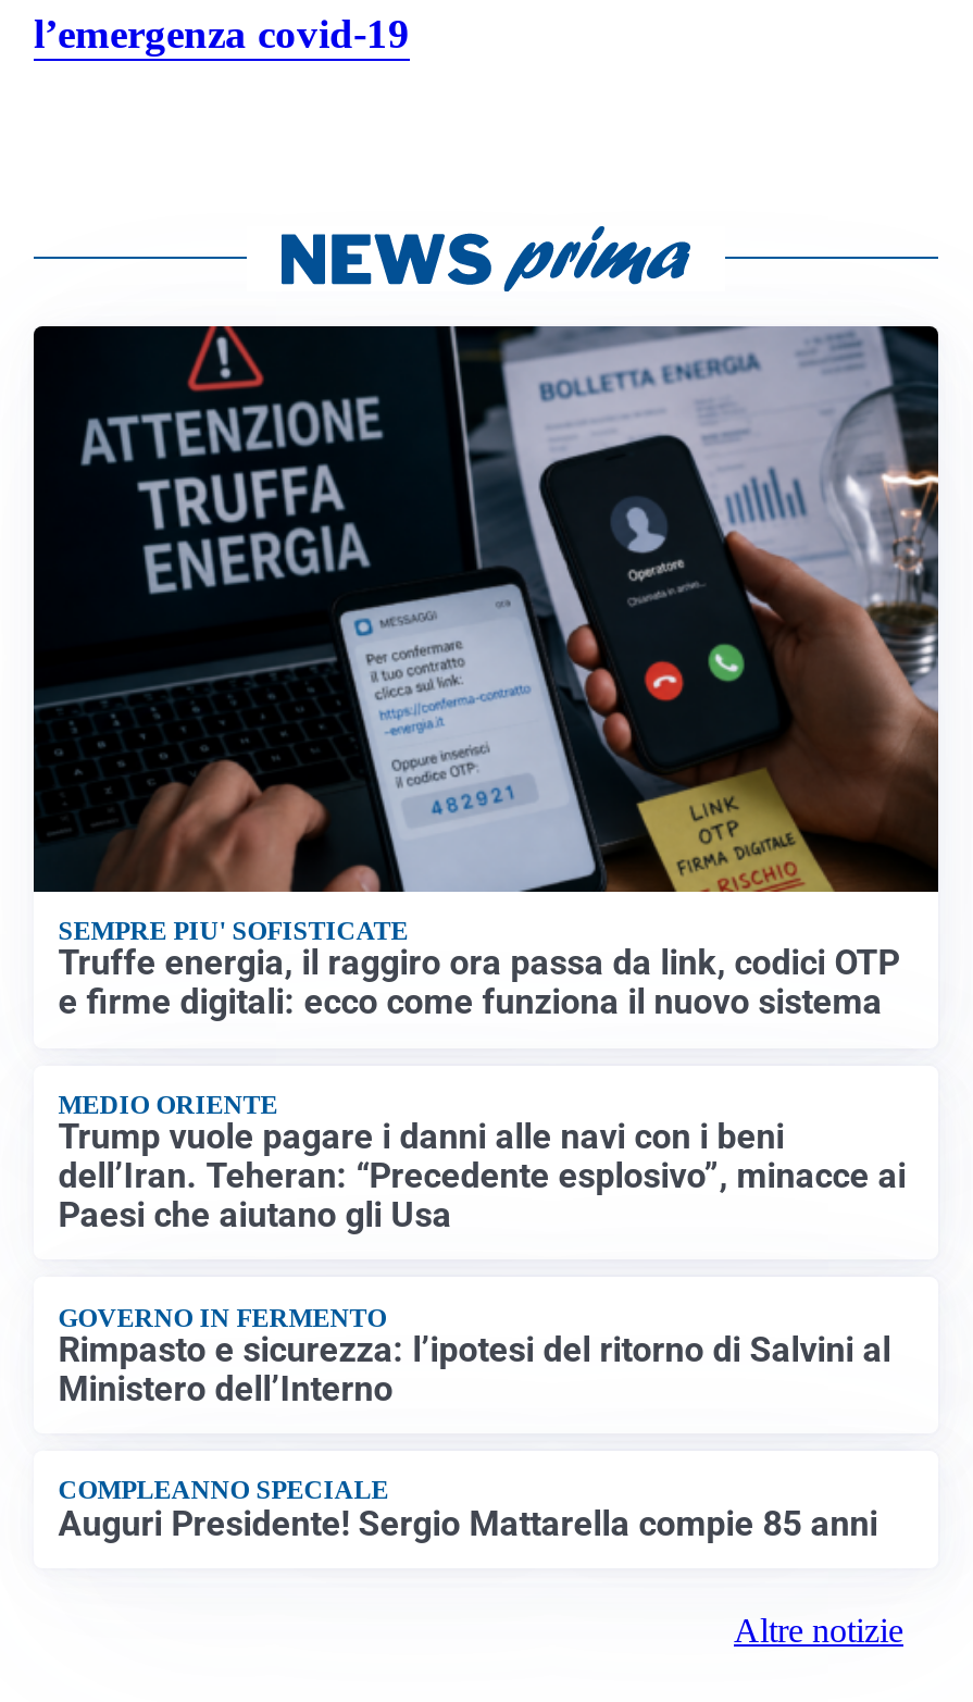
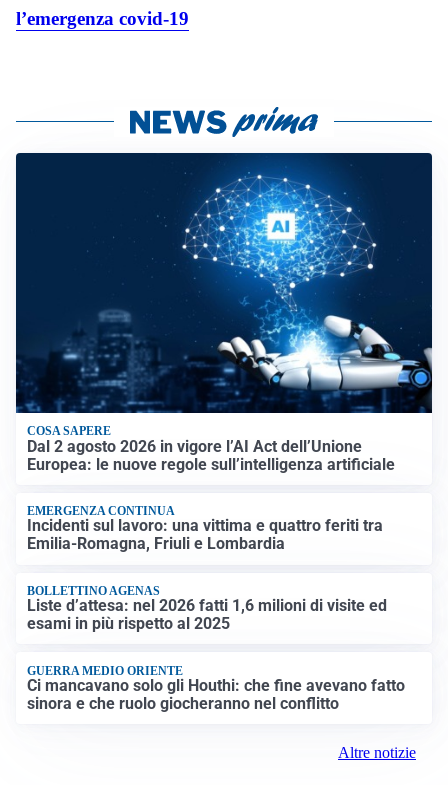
- [image]
- SEMPRE PIU' SOFISTICATE
- Truffe energia, il raggiro ora passa da link, codici OTP
- e firme digitali: ecco come funziona il nuovo sistema
+ [image]
+ COSA SAPERE
+ Dal 2 agosto 2026 in vigore l’AI Act dell’Unione
+ Europea: le nuove regole sull’intelligenza artificiale

- MEDIO ORIENTE
- Trump vuole pagare i danni alle navi con i beni
- dell’Iran. Teheran: “Precedente esplosivo”, minacce ai
- Paesi che aiutano gli Usa
+ EMERGENZA CONTINUA
+ Incidenti sul lavoro: una vittima e quattro feriti tra
+ Emilia-Romagna, Friuli e Lombardia

- GOVERNO IN FERMENTO
- Rimpasto e sicurezza: l’ipotesi del ritorno di Salvini al
- Ministero dell’Interno
+ BOLLETTINO AGENAS
+ Liste d’attesa: nel 2026 fatti 1,6 milioni di visite ed
+ esami in più rispetto al 2025

- COMPLEANNO SPECIALE
- Auguri Presidente! Sergio Mattarella compie 85 anni
+ GUERRA MEDIO ORIENTE
+ Ci mancavano solo gli Houthi: che fine avevano fatto
+ sinora e che ruolo giocheranno nel conflitto
